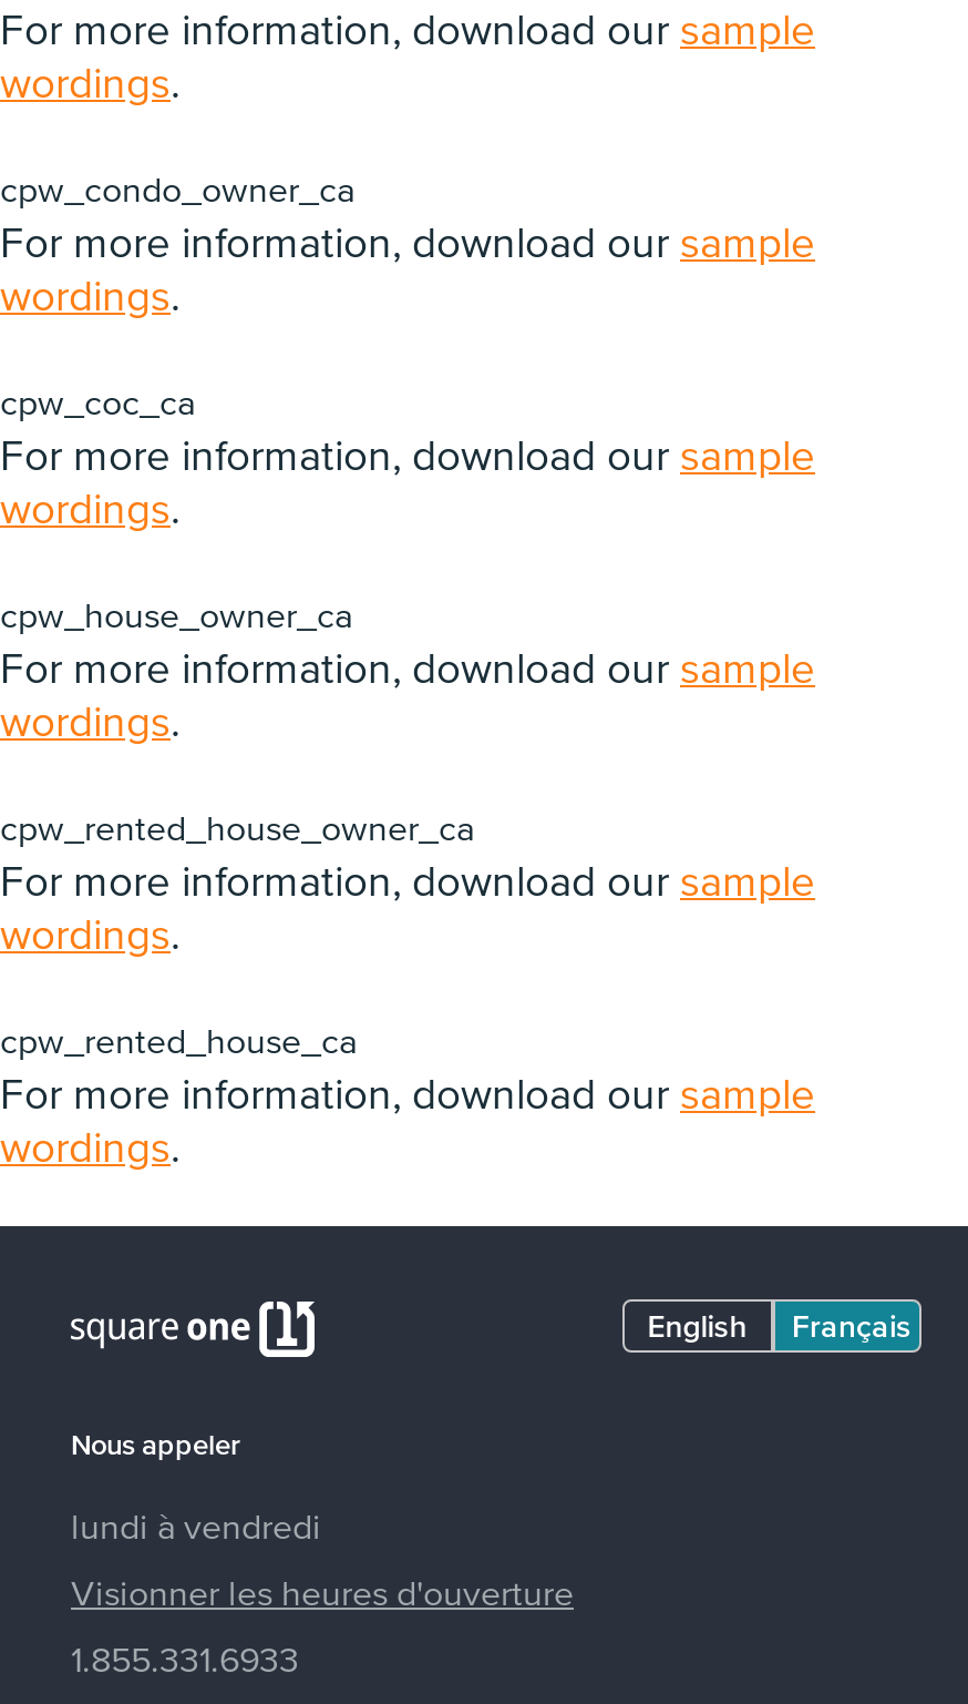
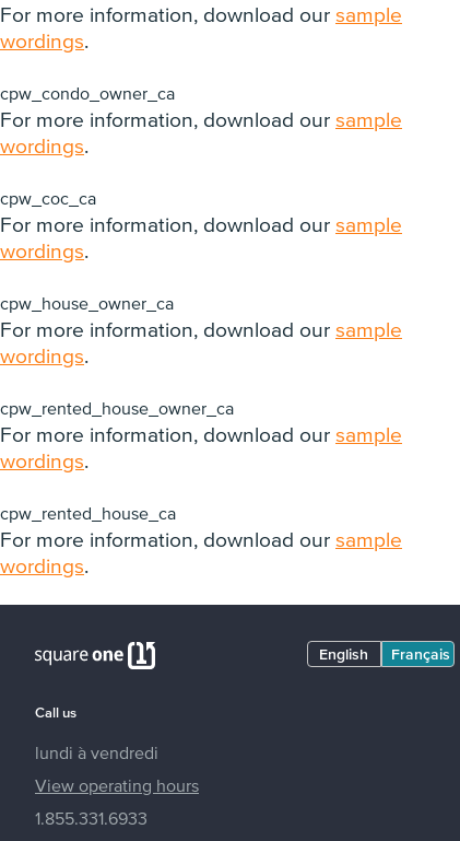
- Nous appeler
+ Call us

- Visionner les heures d'ouverture
+ View operating hours
